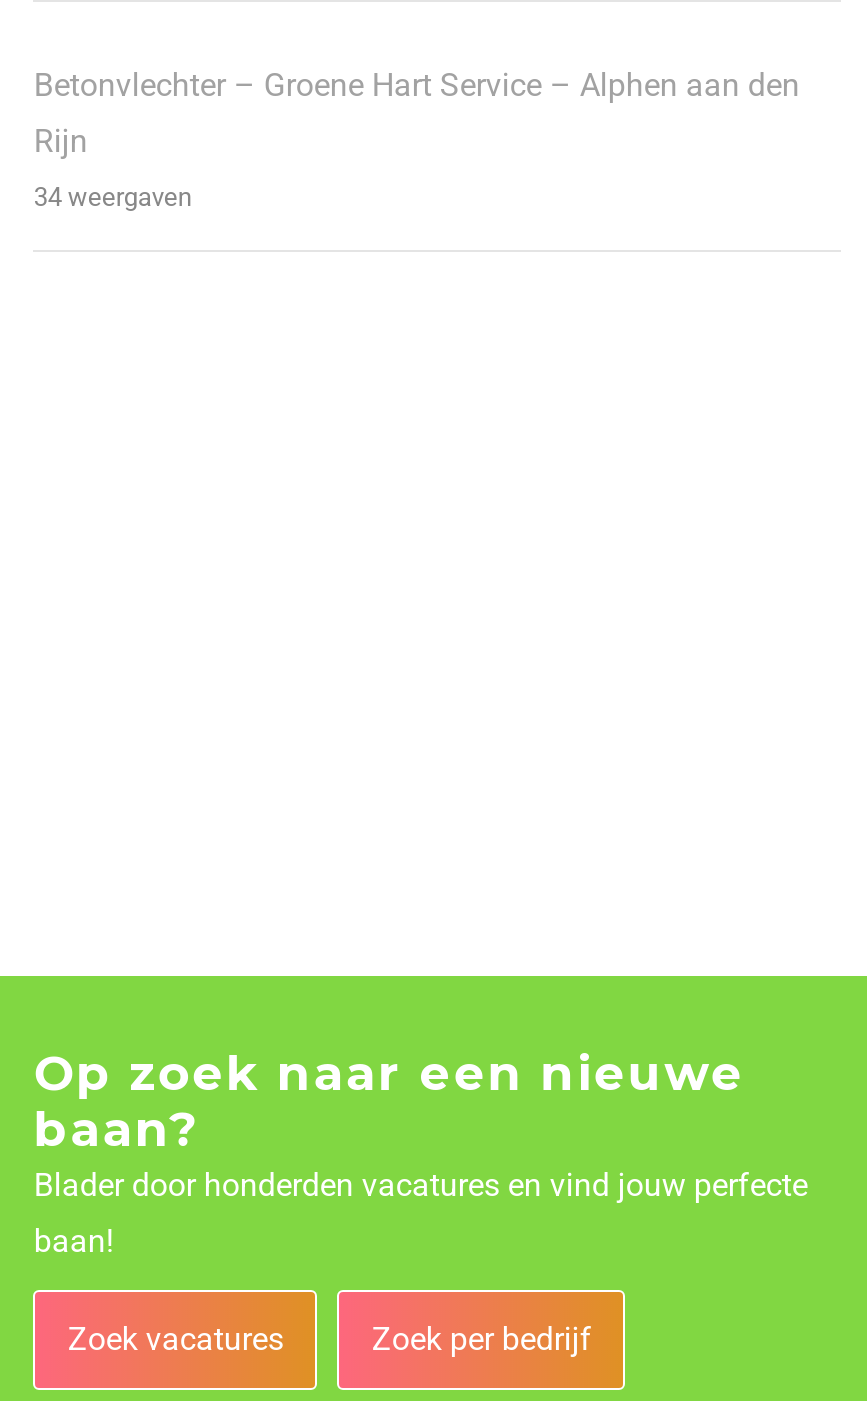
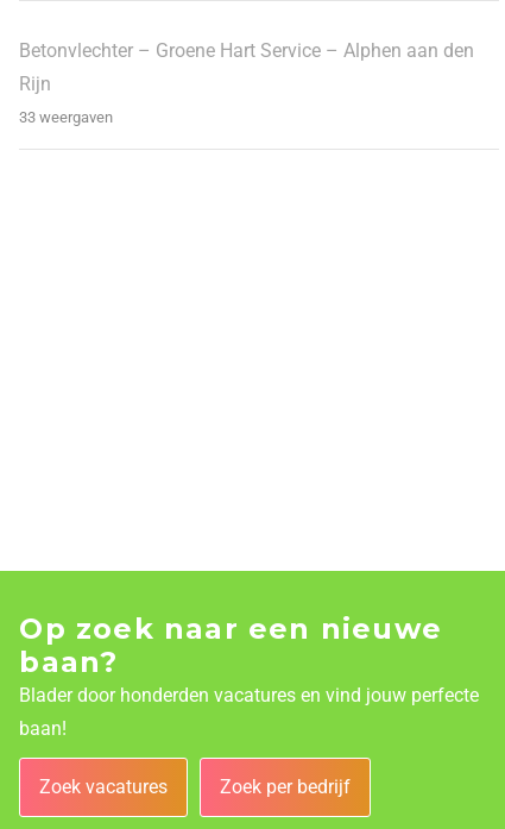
- 34 weergaven
+ 33 weergaven
